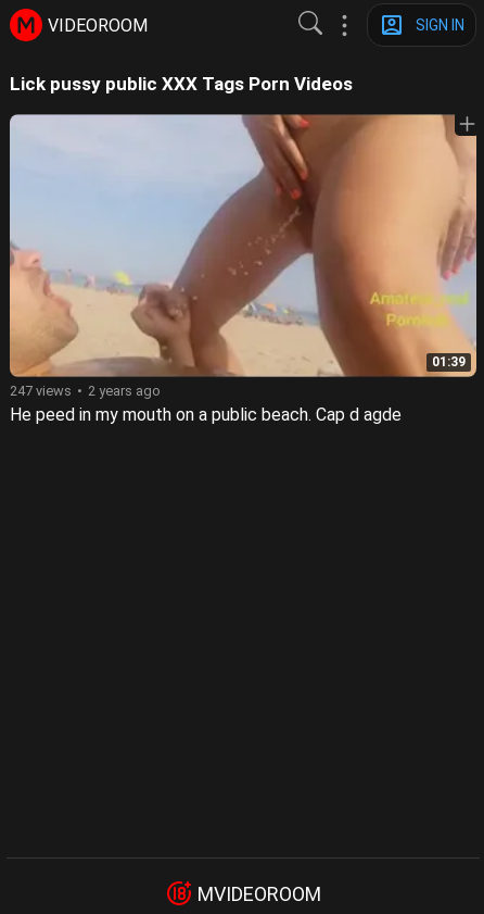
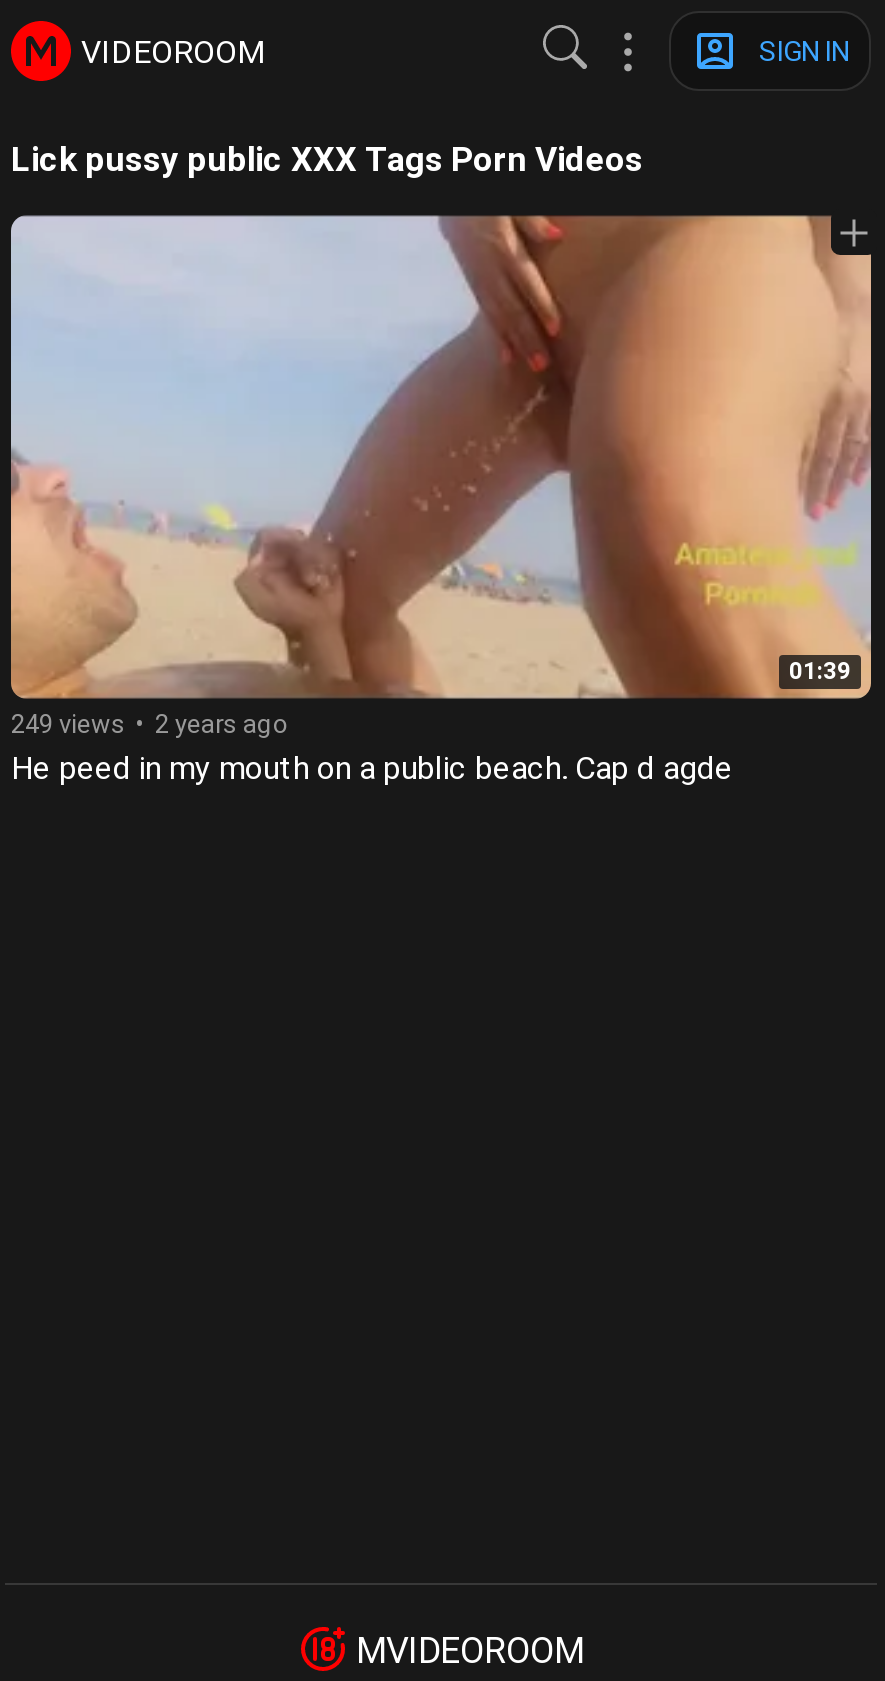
- 247 views 2 years ago
+ 249 views 2 years ago
